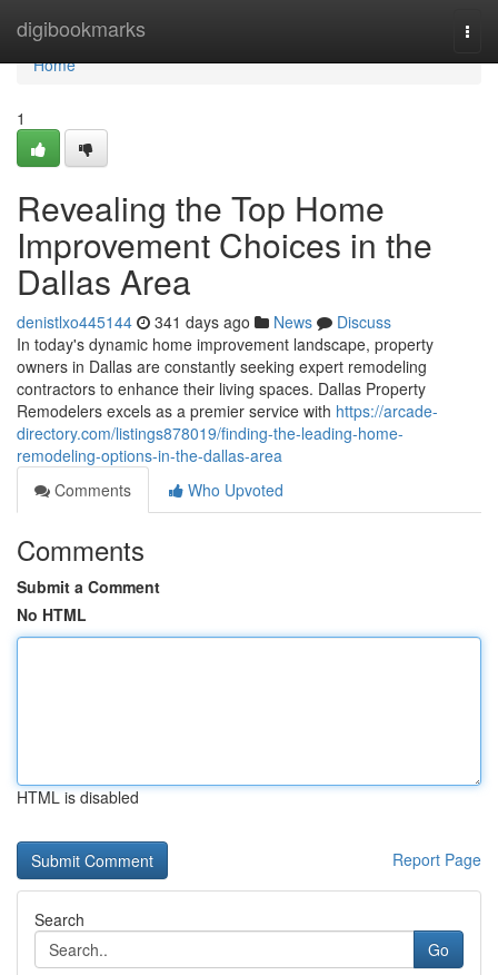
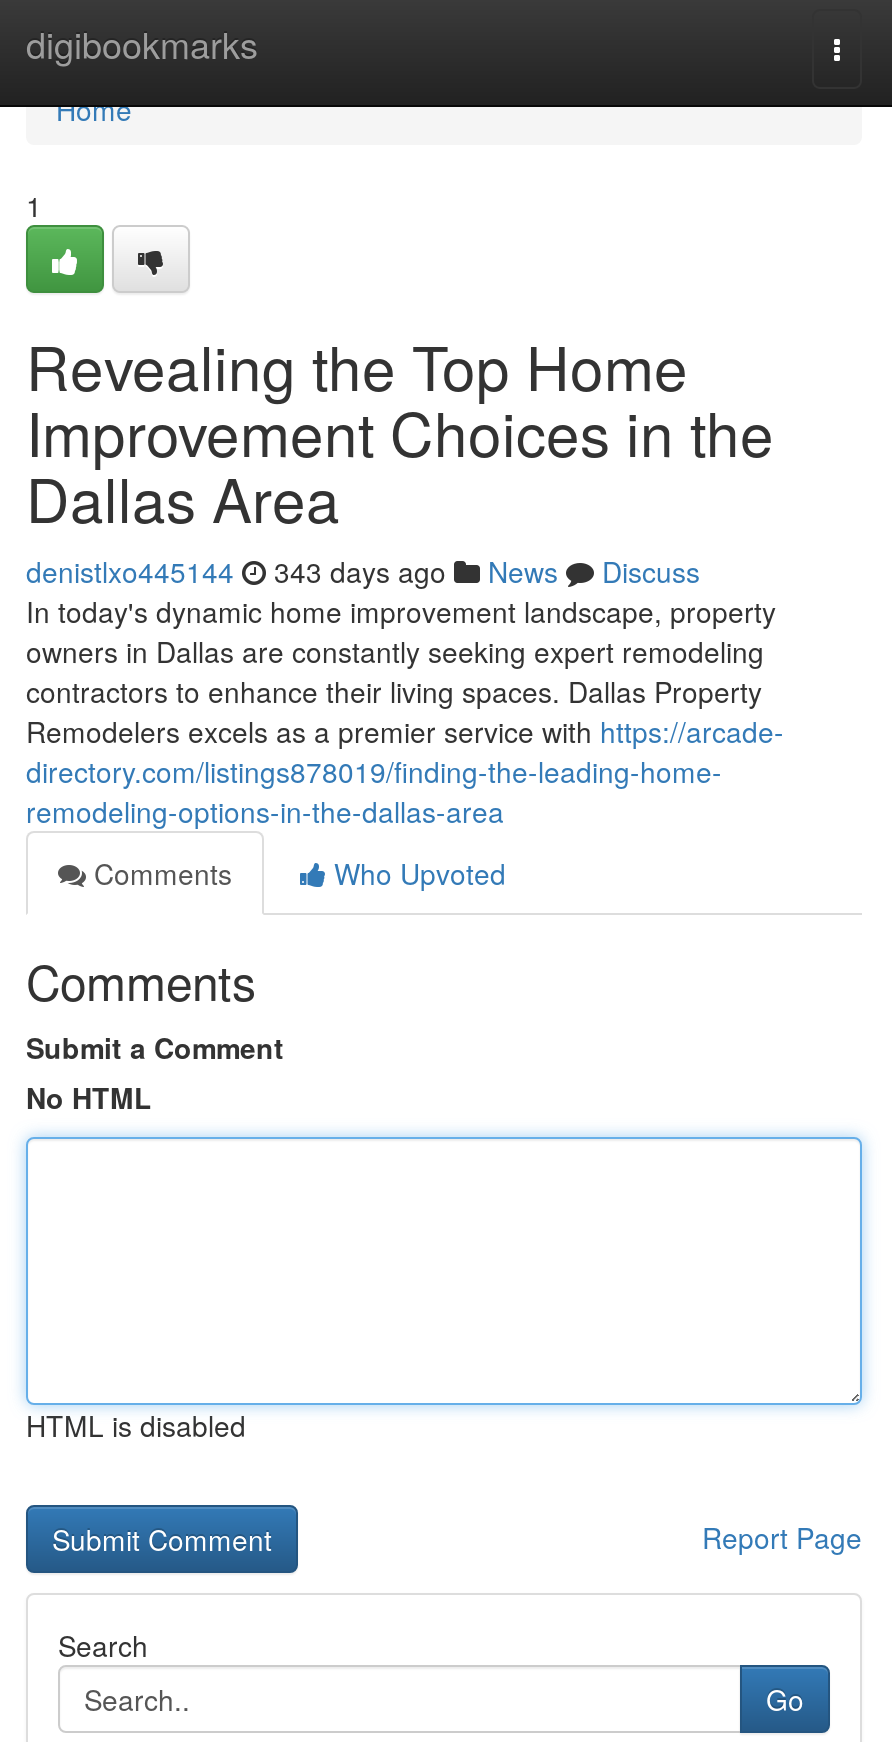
- denistlxo445144 341 days ago News Discuss
+ denistlxo445144 343 days ago News Discuss
